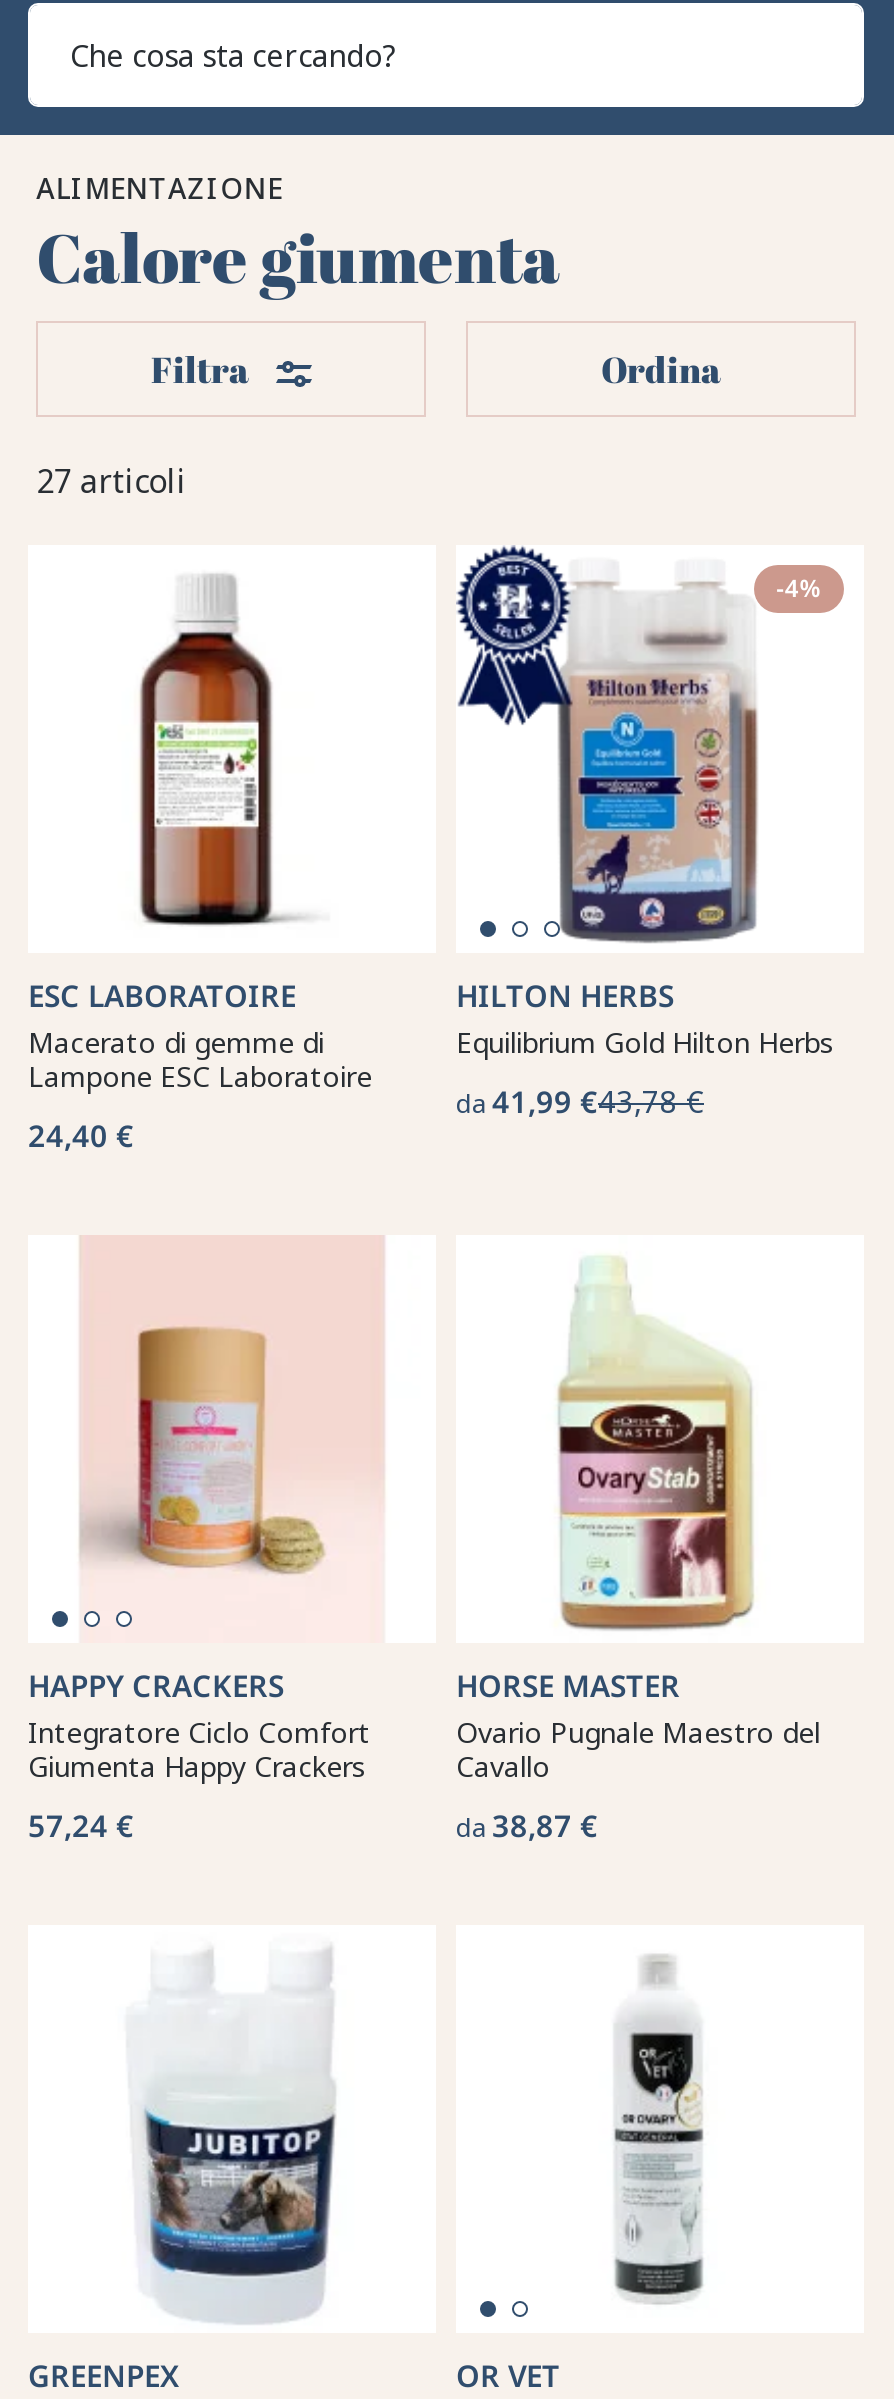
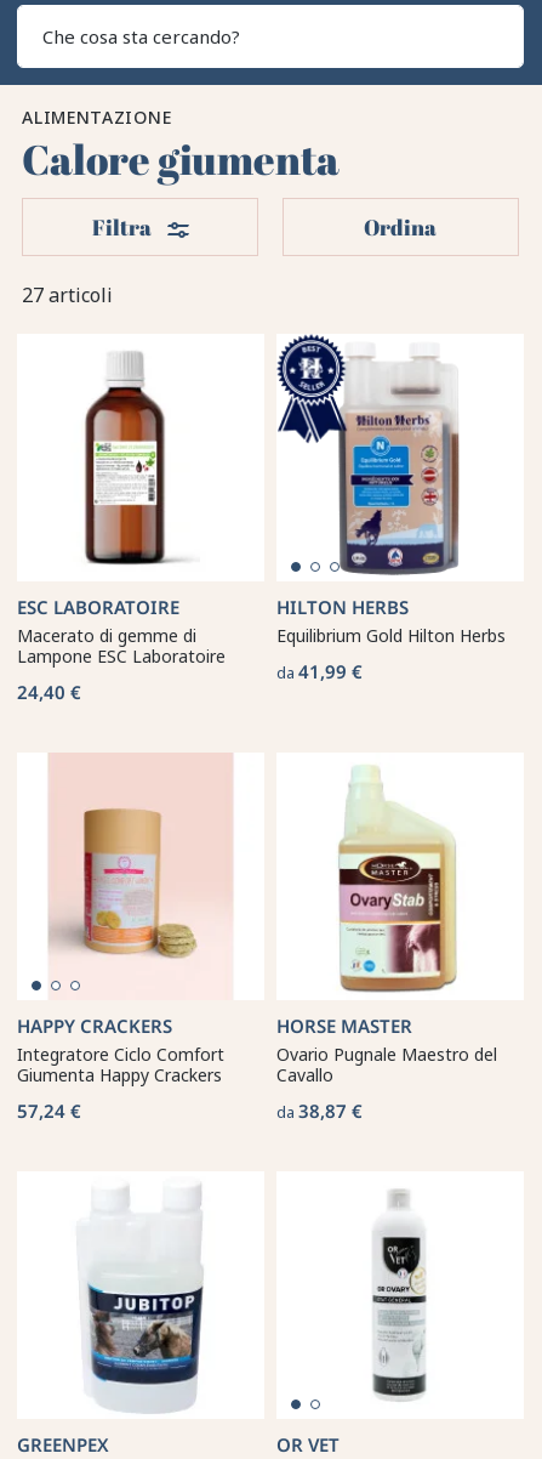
- -4%

- da 41,99 €43,78 €
+ da 41,99 €
